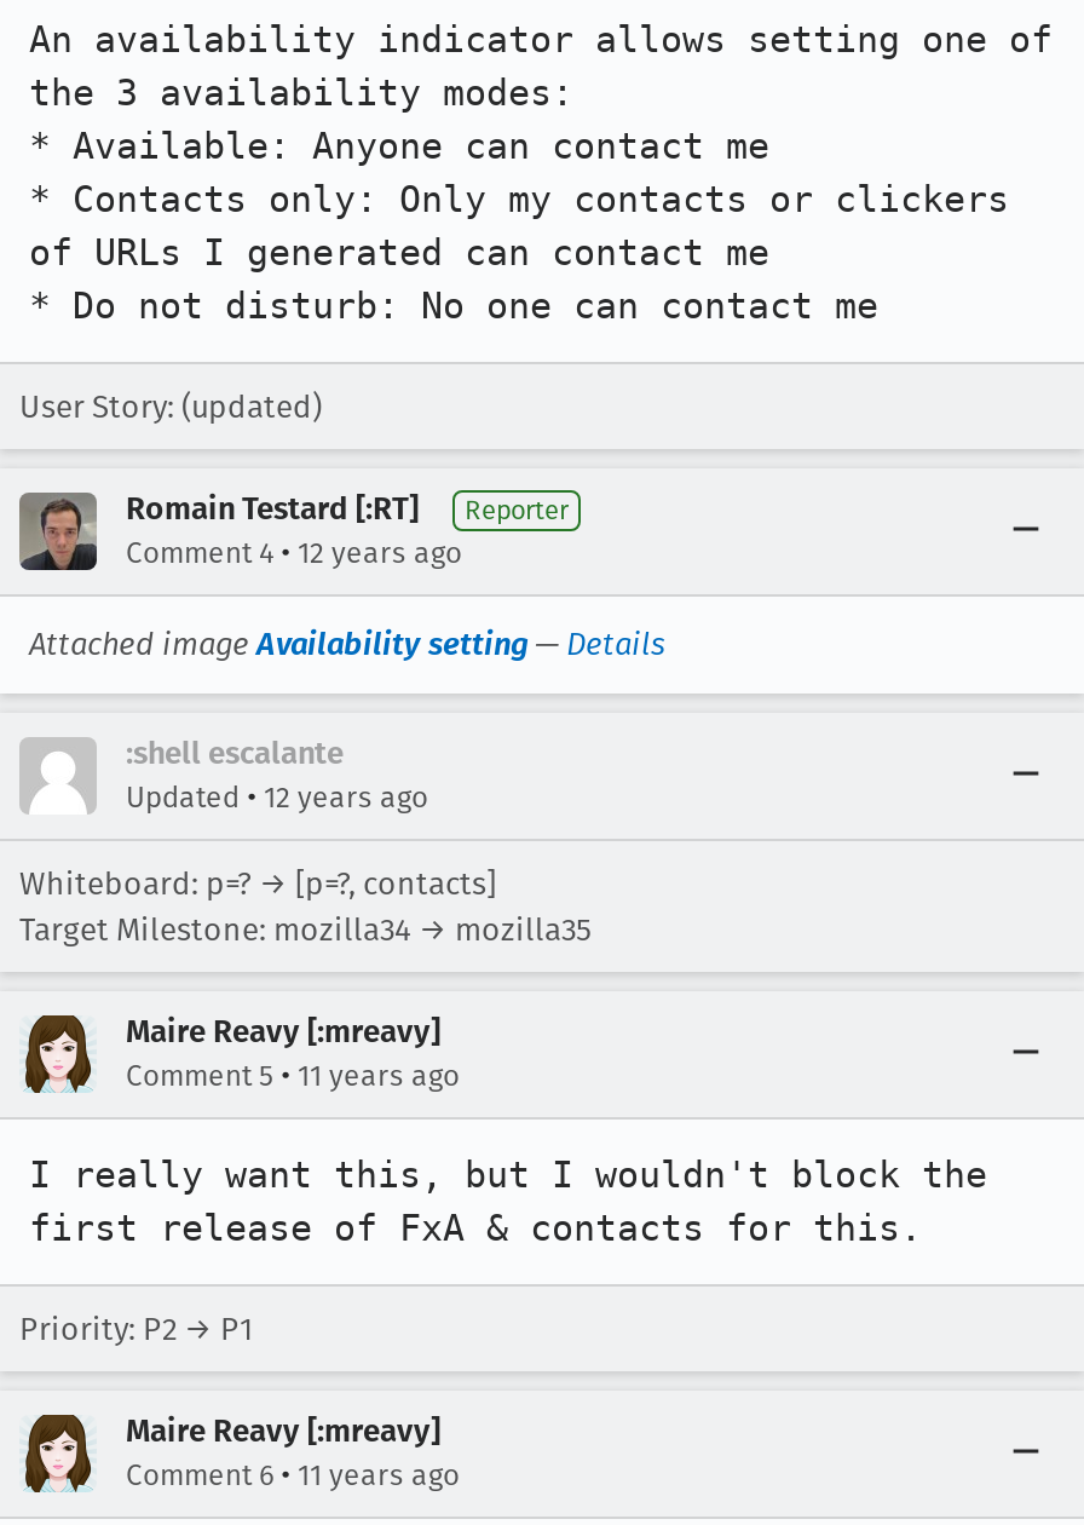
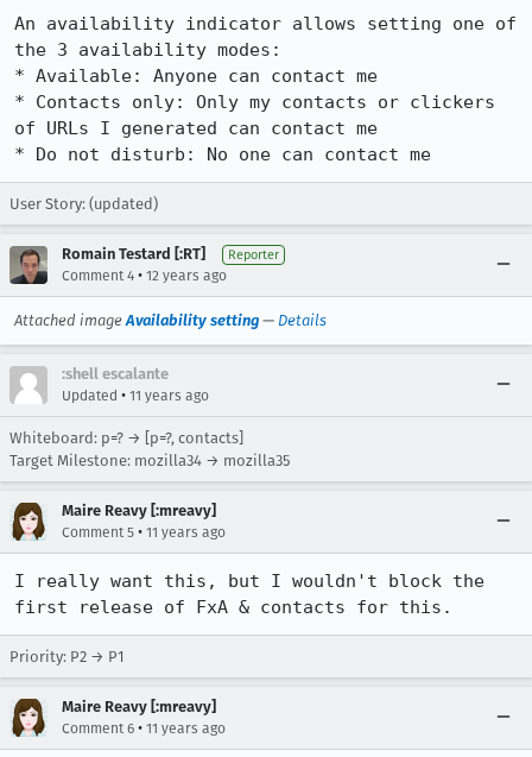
- Updated • 12 years ago
+ Updated • 11 years ago
